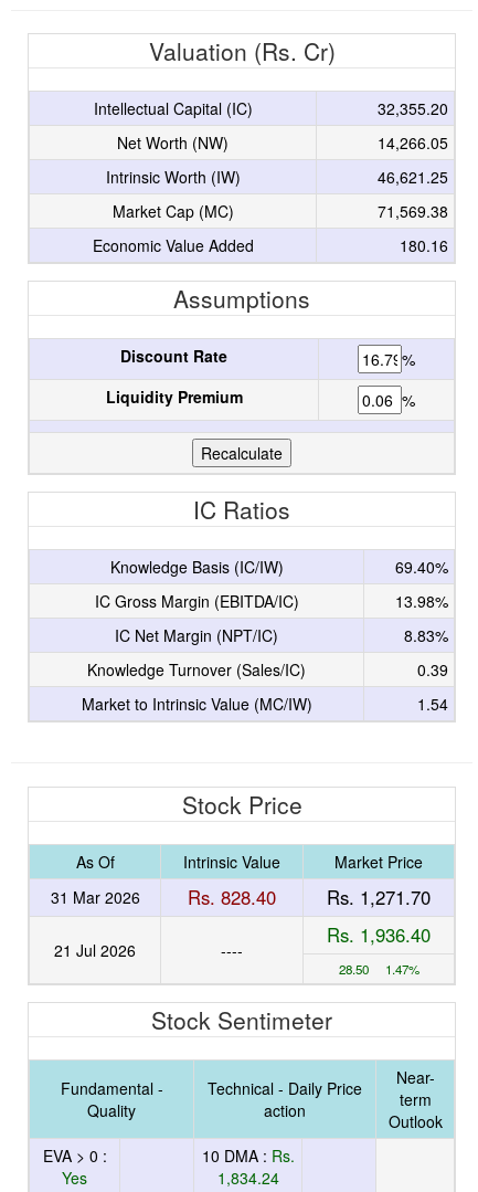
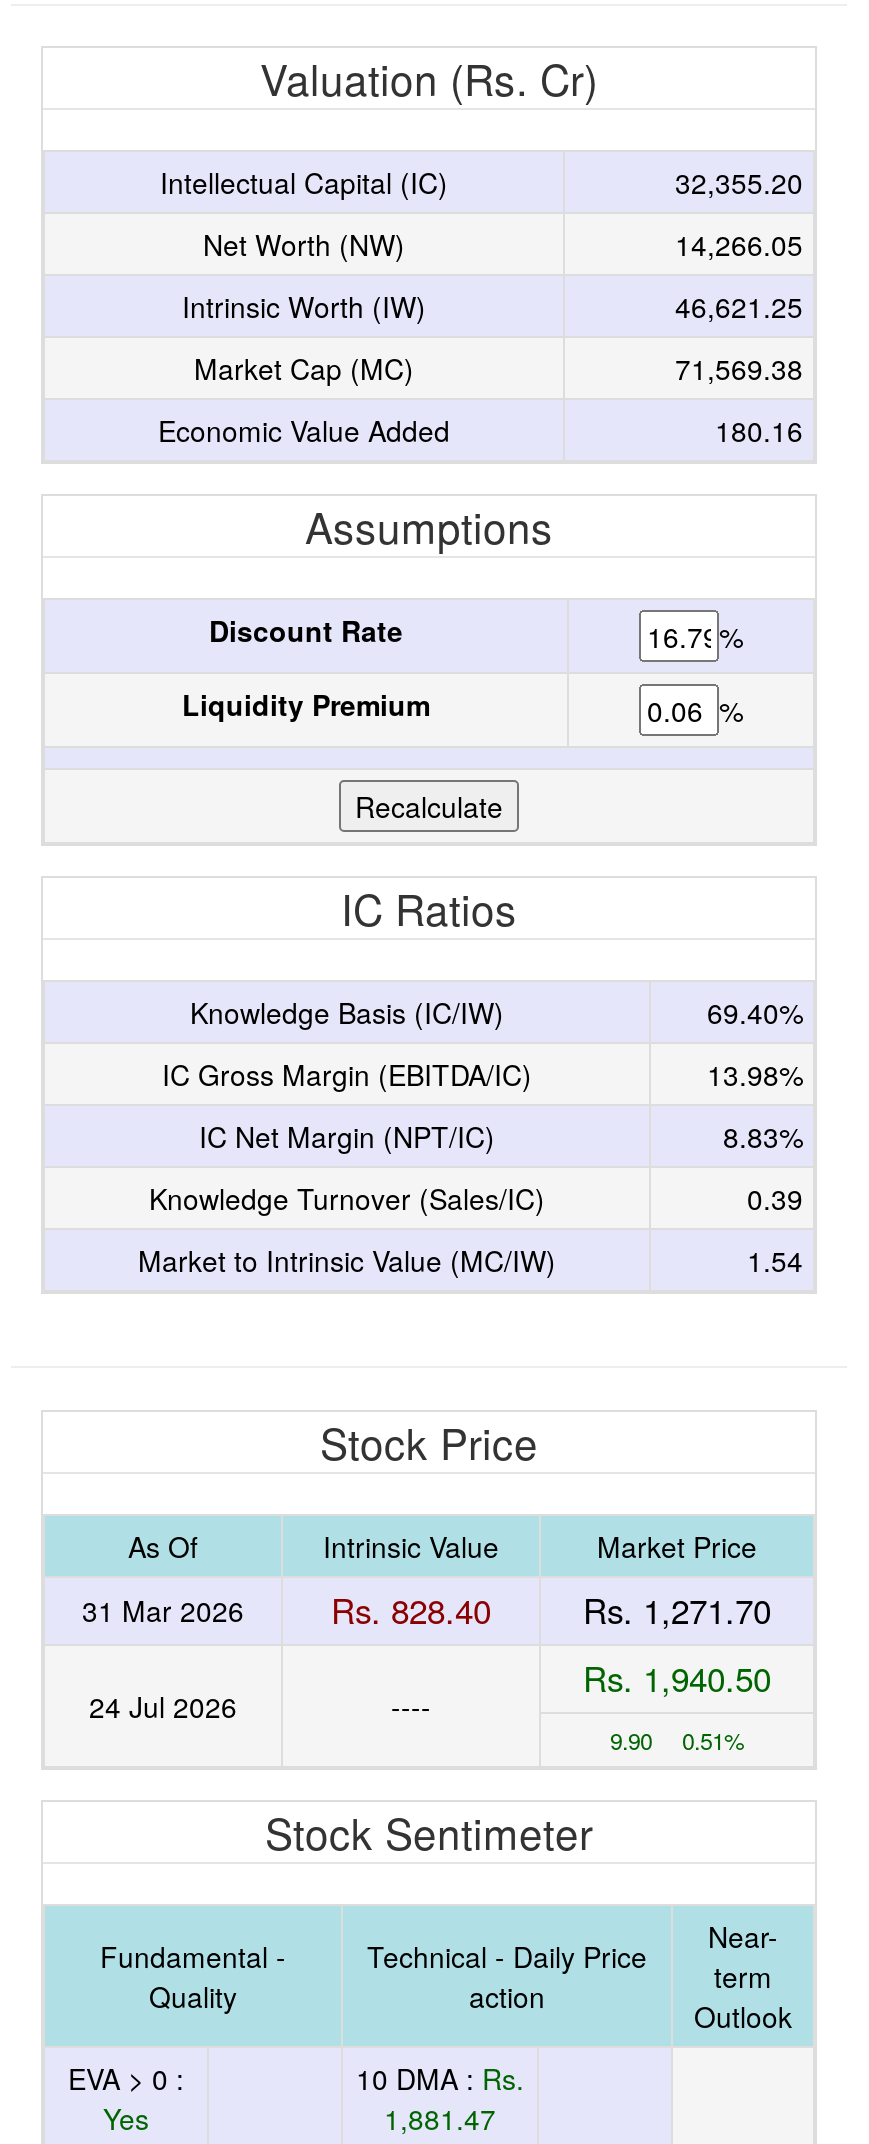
- Rs. 1,936.40
+ Rs. 1,940.50

- 21 Jul 2026
+ 24 Jul 2026

- 28.50 1.47%
+ 9.90 0.51%

- 1,834.24
+ 1,881.47
